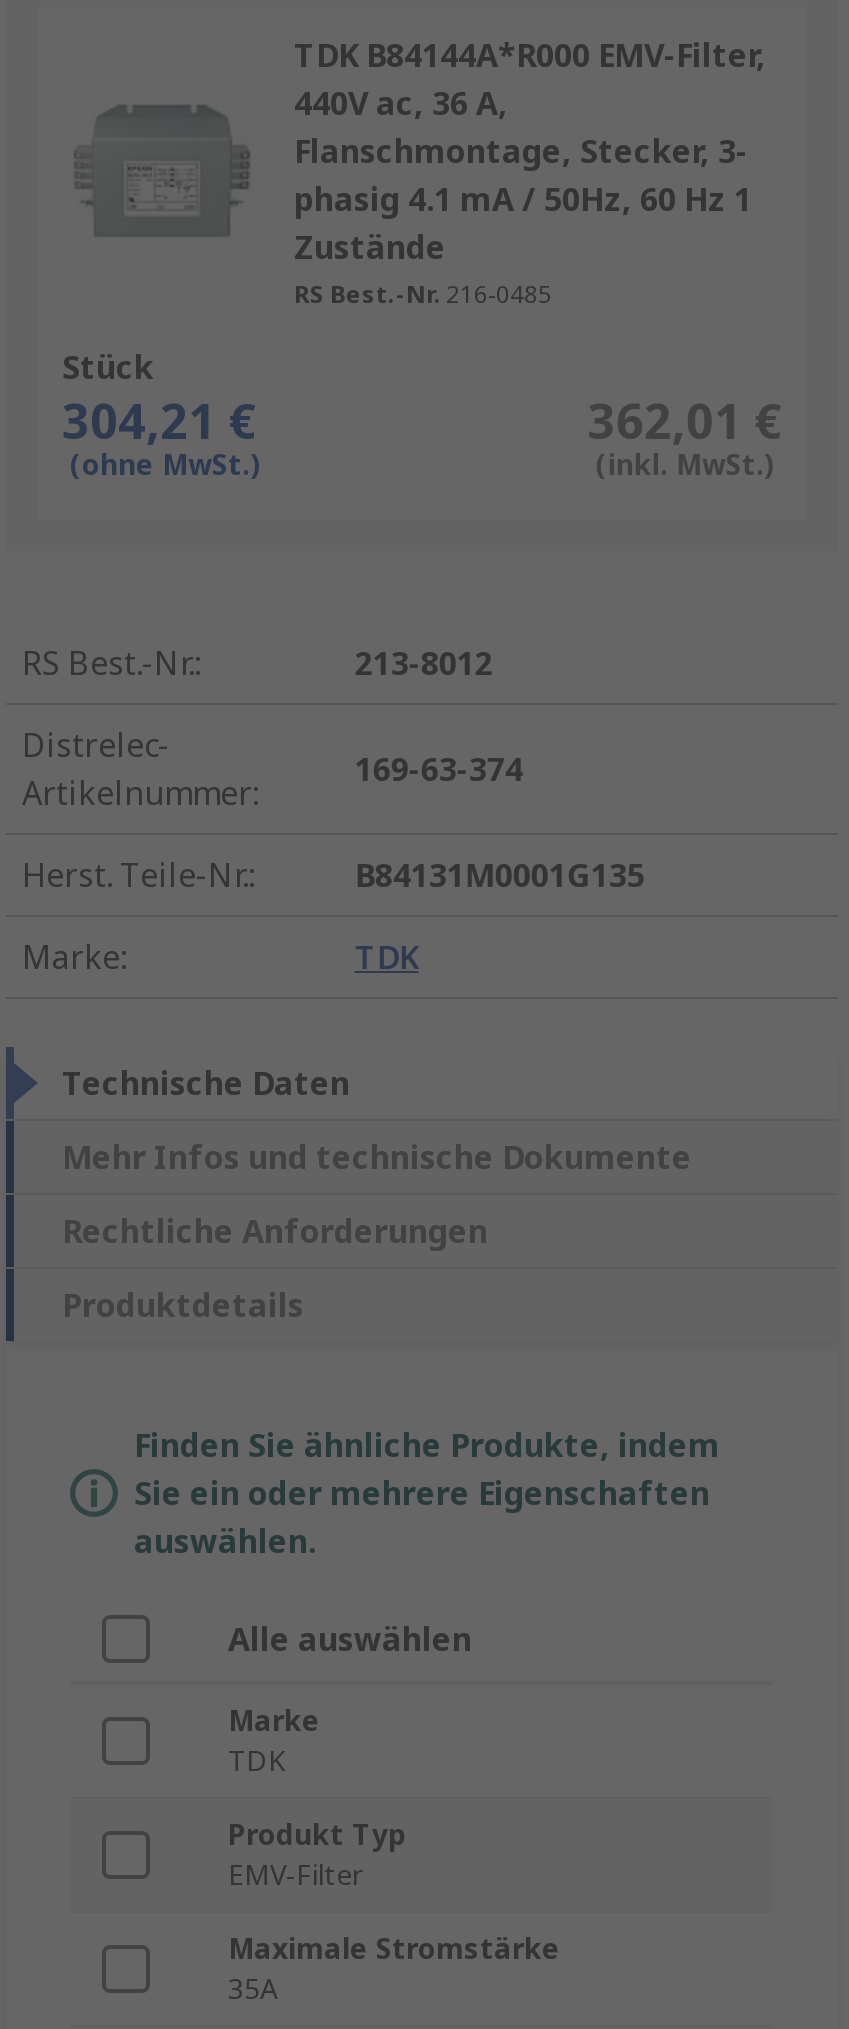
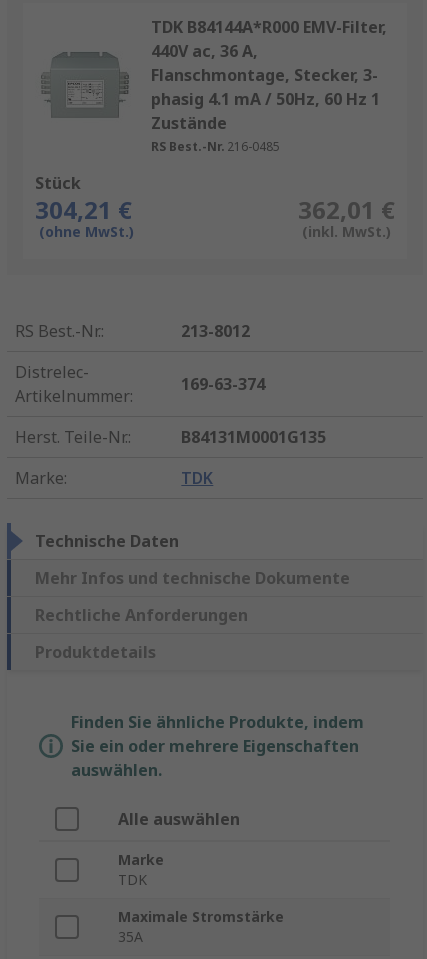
- Produkt Typ
- EMV-Filter
